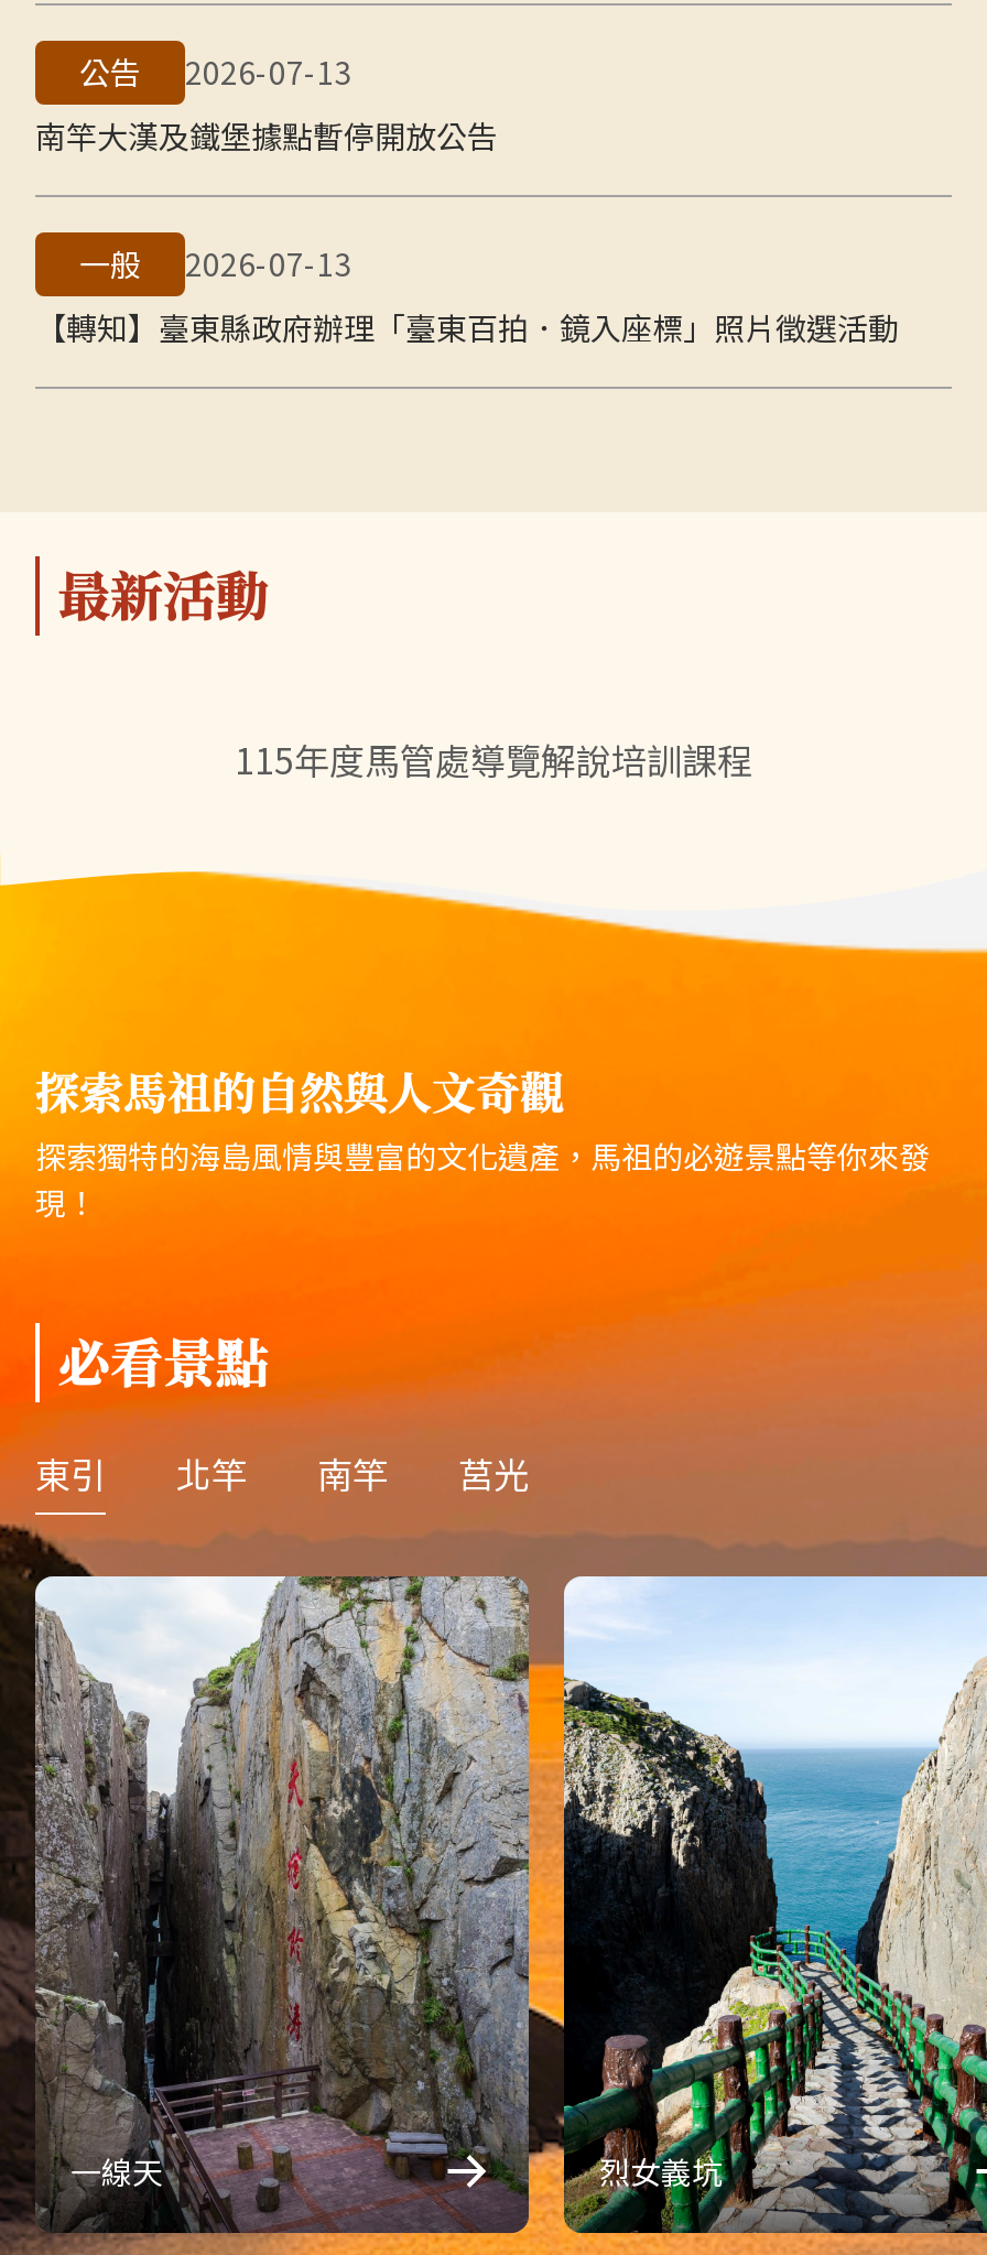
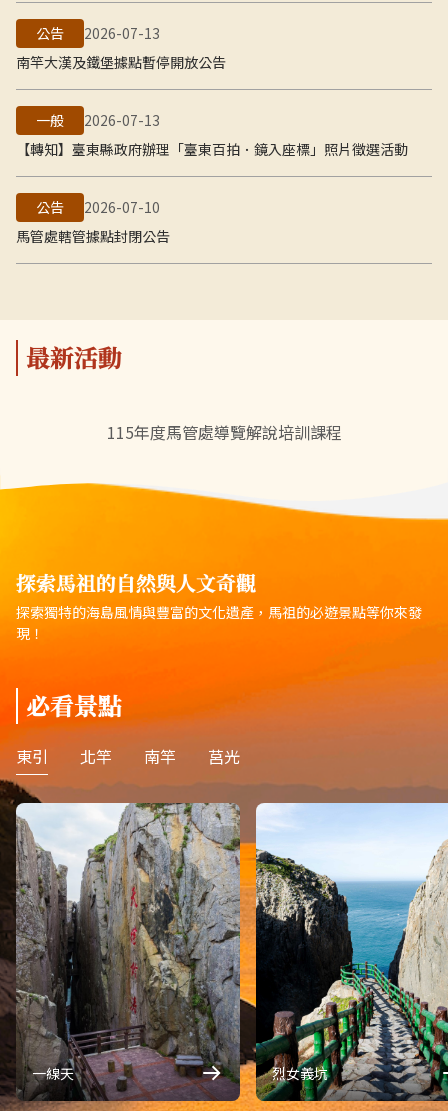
+ 公告
+ 2026-07-10
+ 馬管處轄管據點封閉公告
